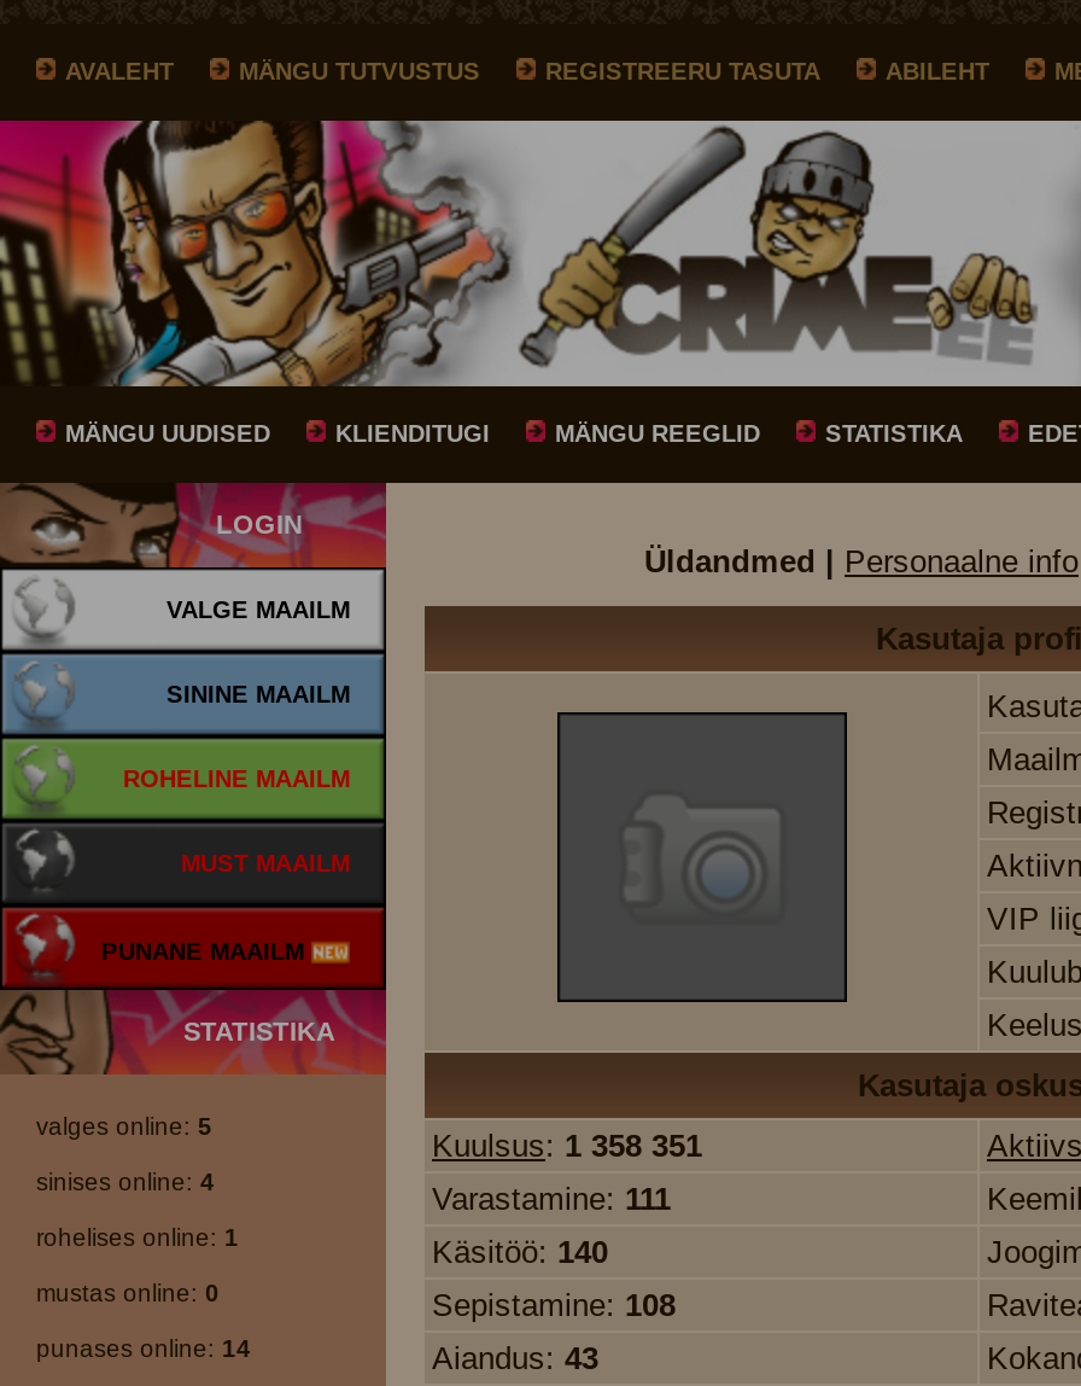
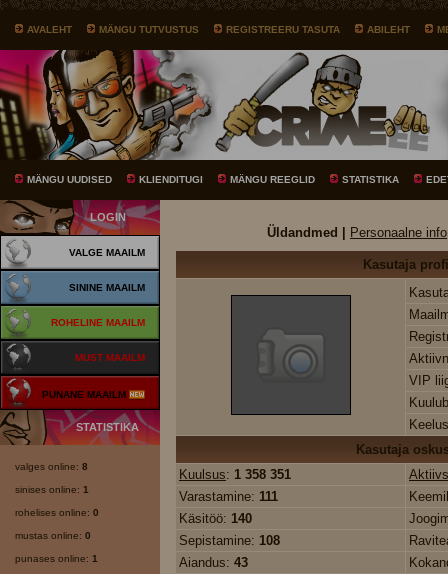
- valges online: 5
+ valges online: 8

- sinises online: 4
+ sinises online: 1

- rohelises online: 1
+ rohelises online: 0

- punases online: 14
+ punases online: 1
